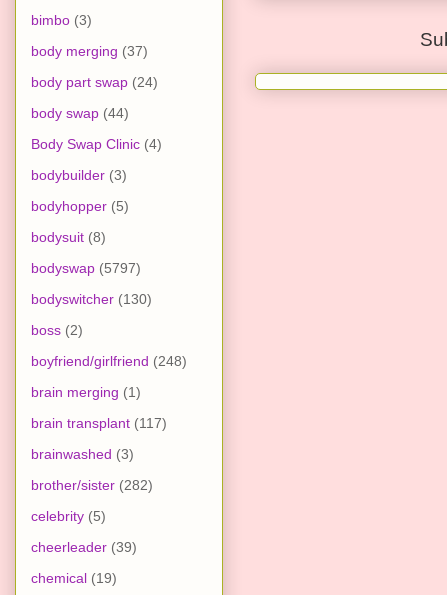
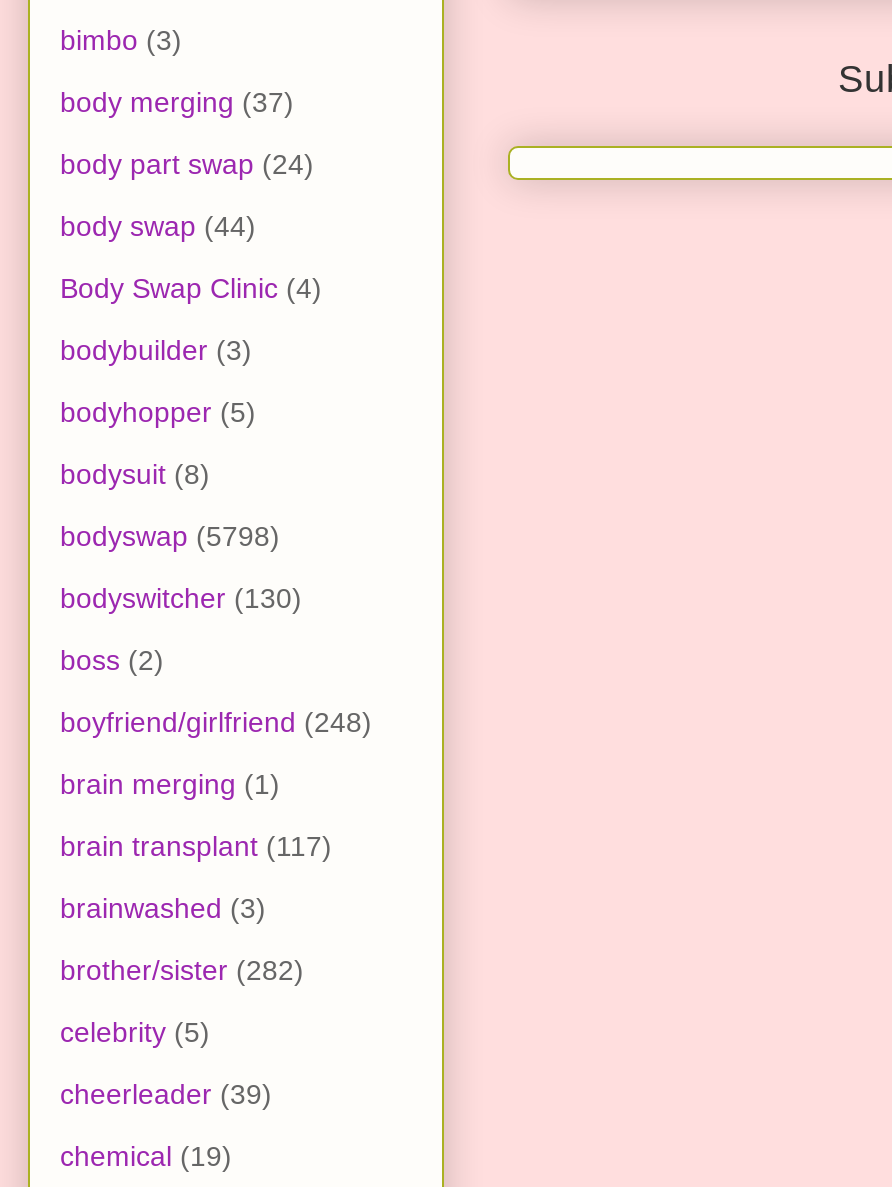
- bodyswap (5797)
+ bodyswap (5798)
